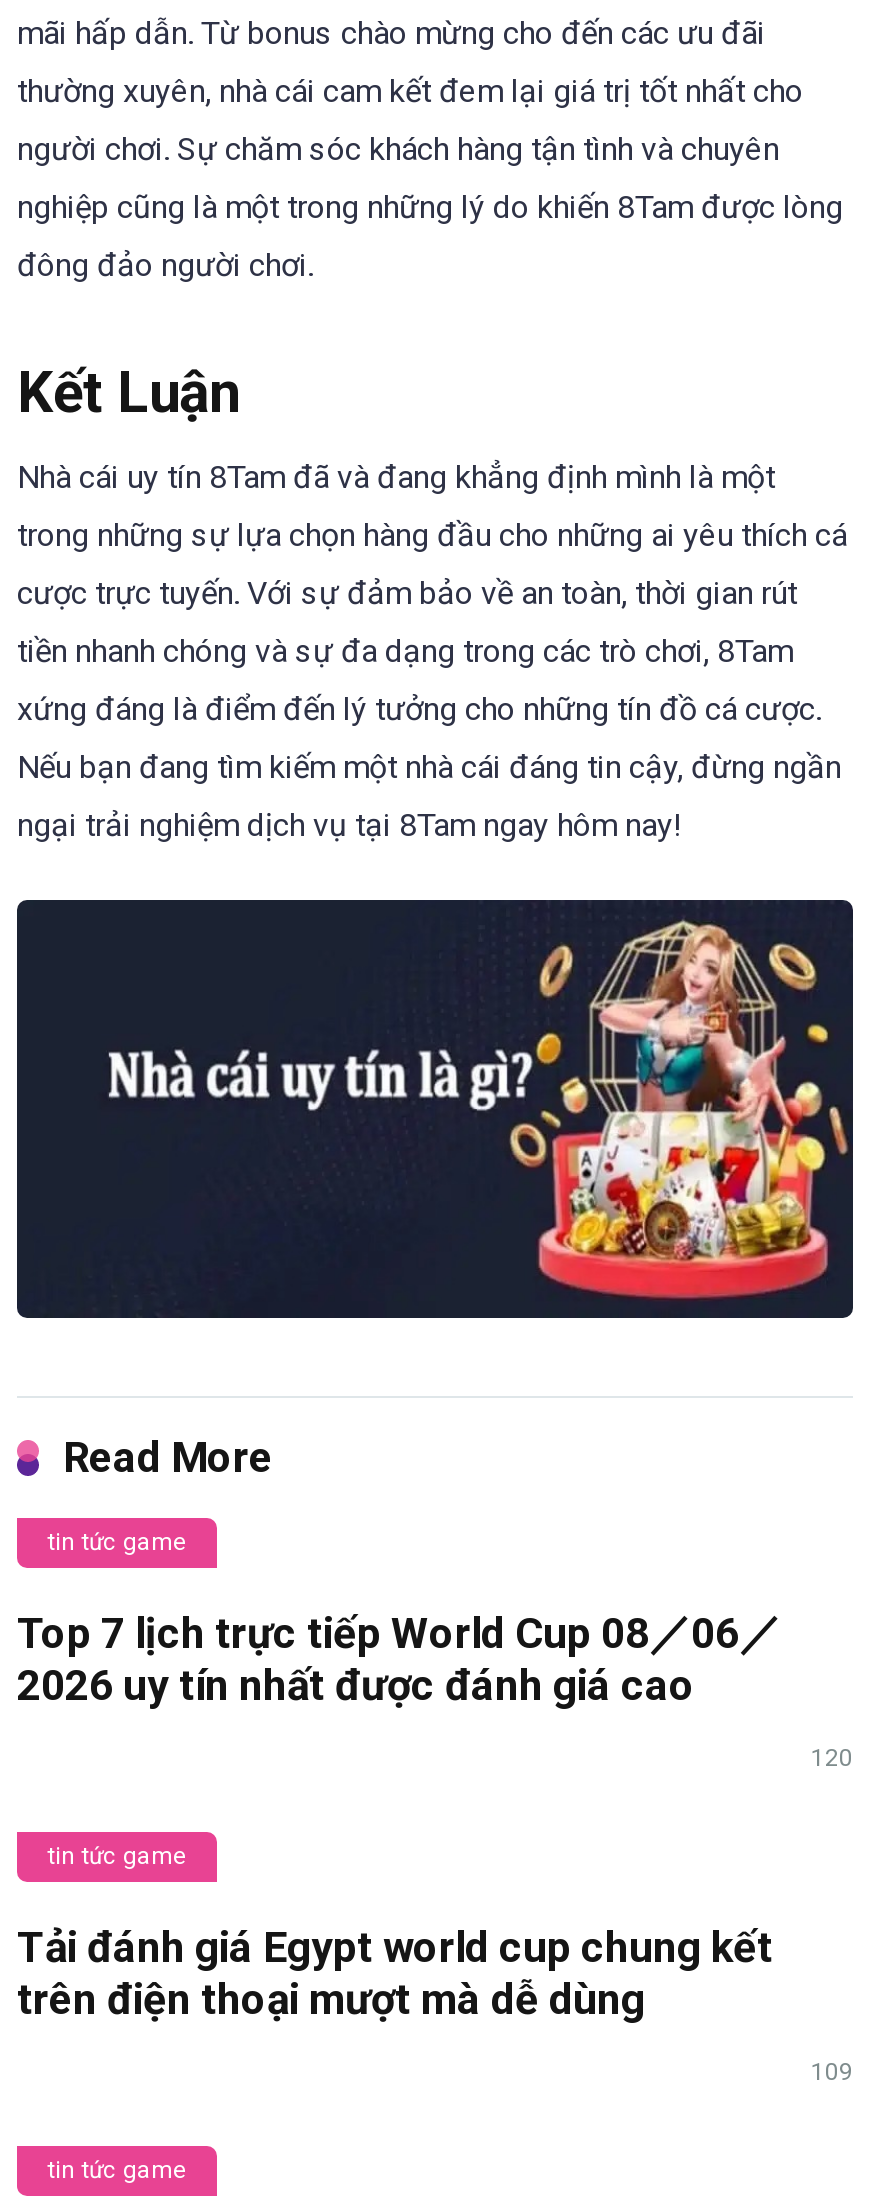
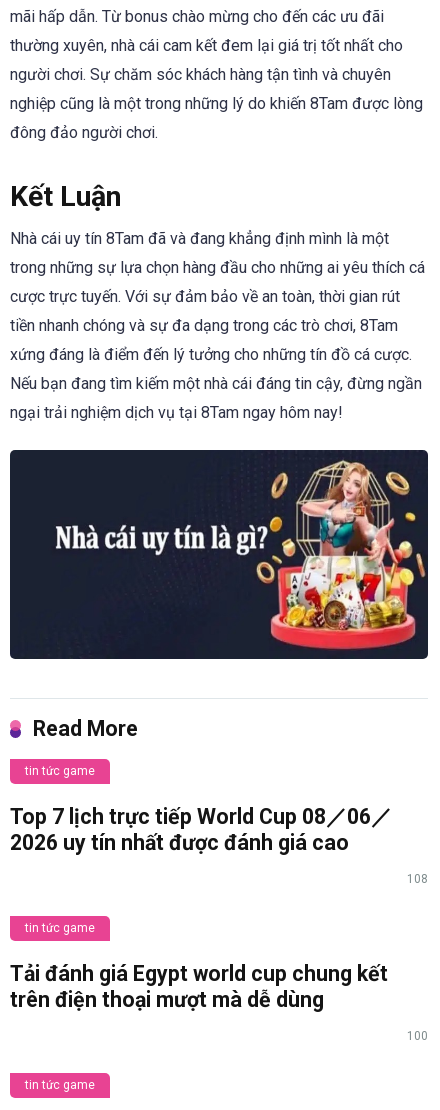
- 120
+ 108

- 109
+ 100
